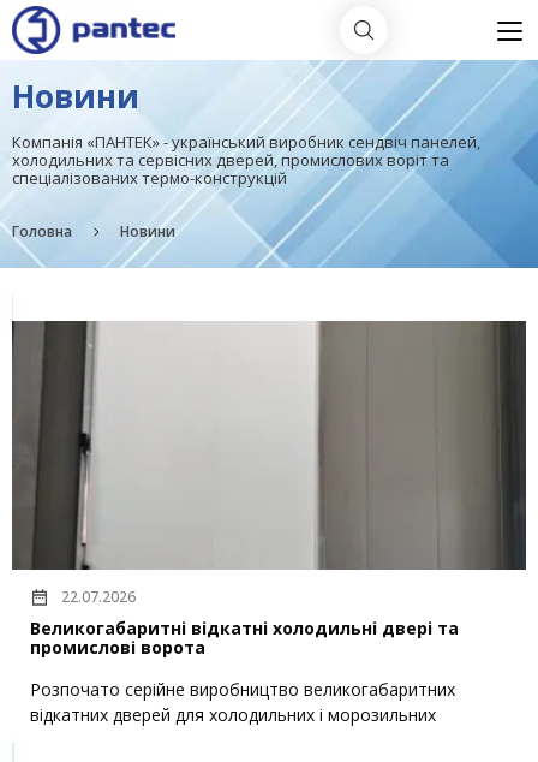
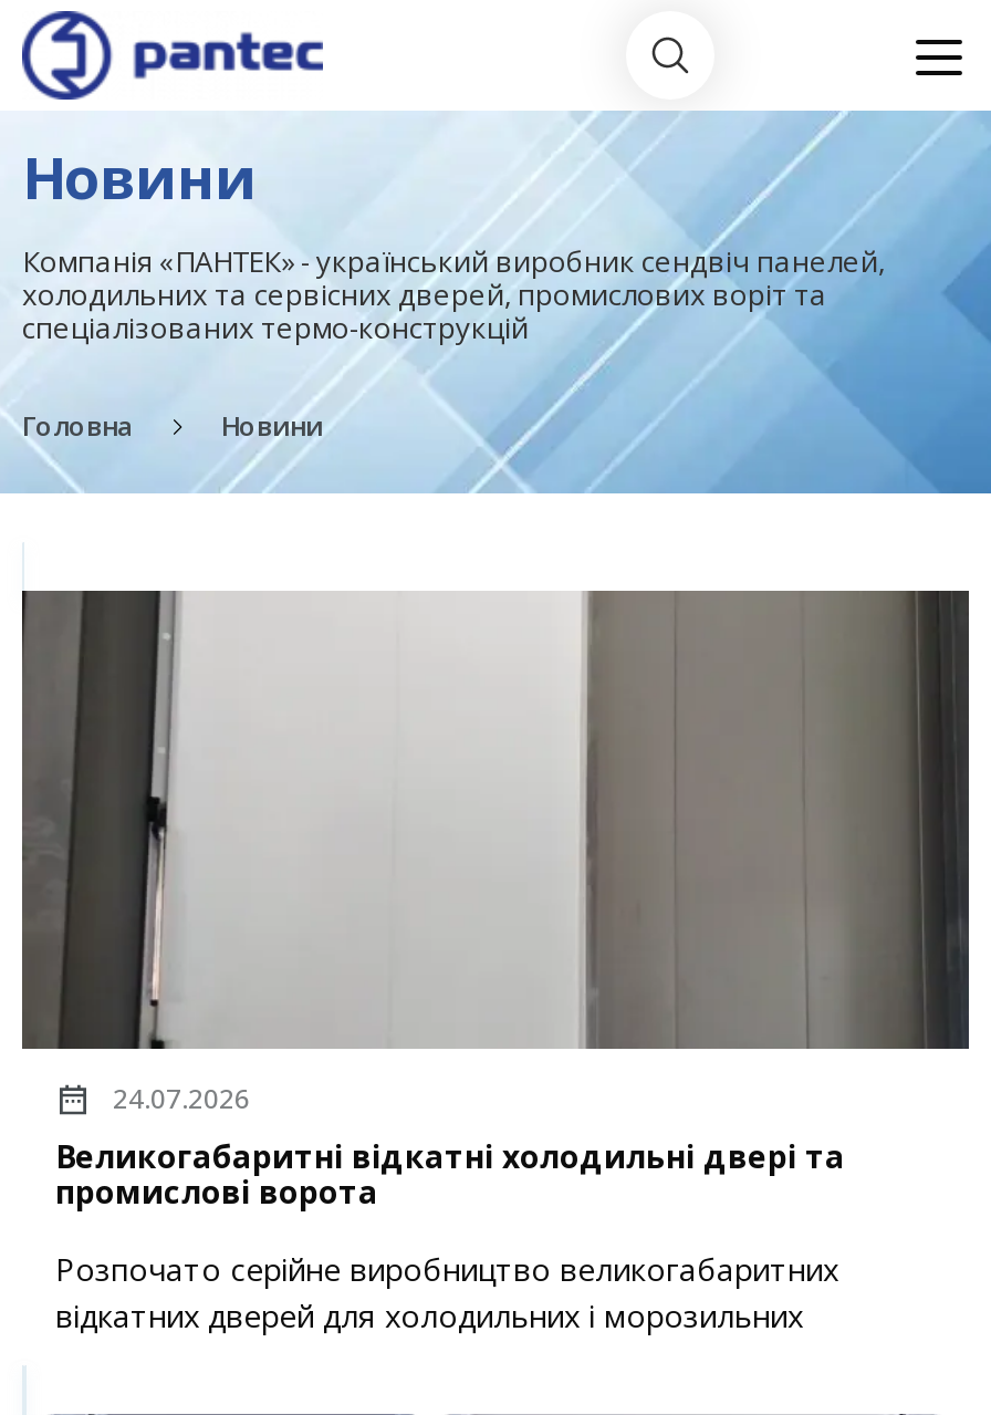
- 22.07.2026
+ 24.07.2026
